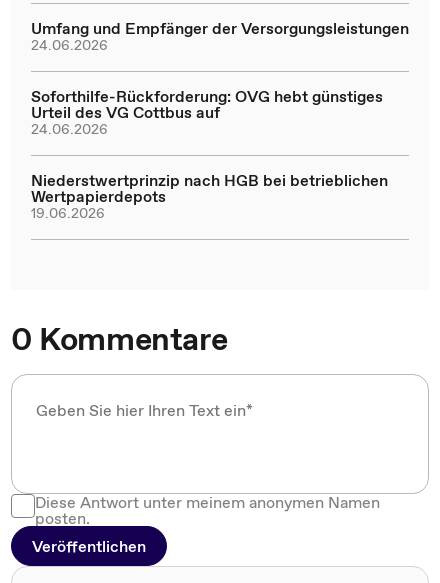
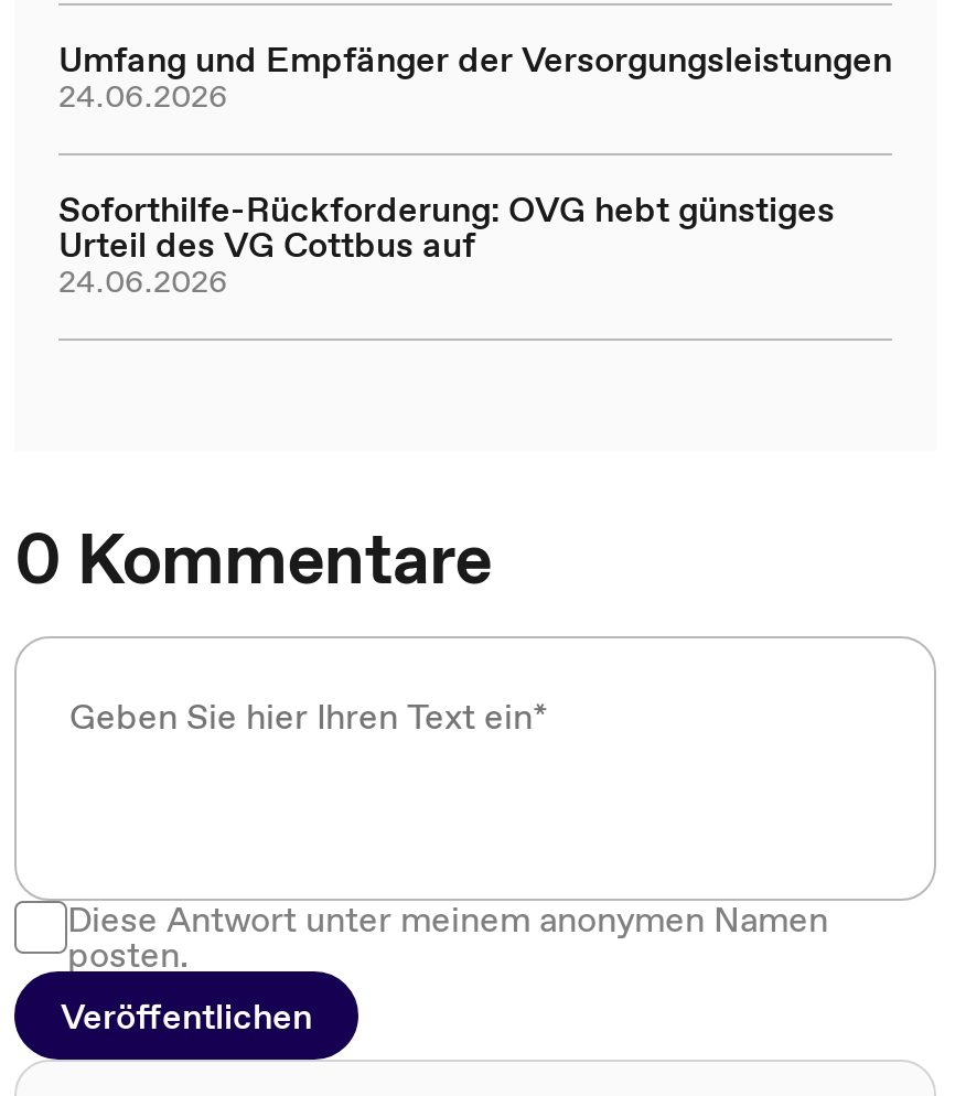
- Niederstwertprinzip nach HGB bei betrieblichen
- Wertpapierdepots
- 19.06.2026
